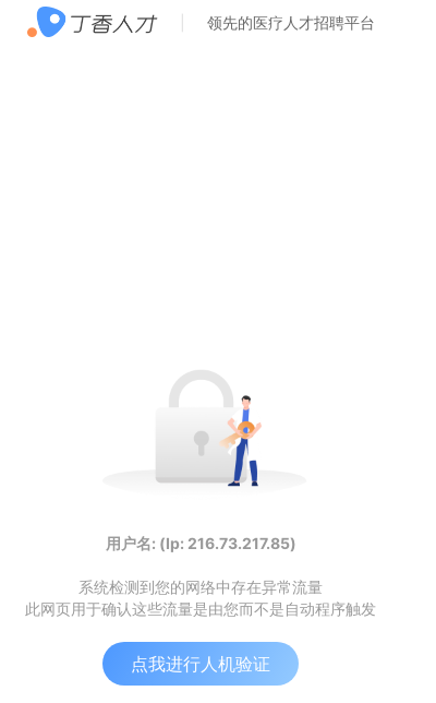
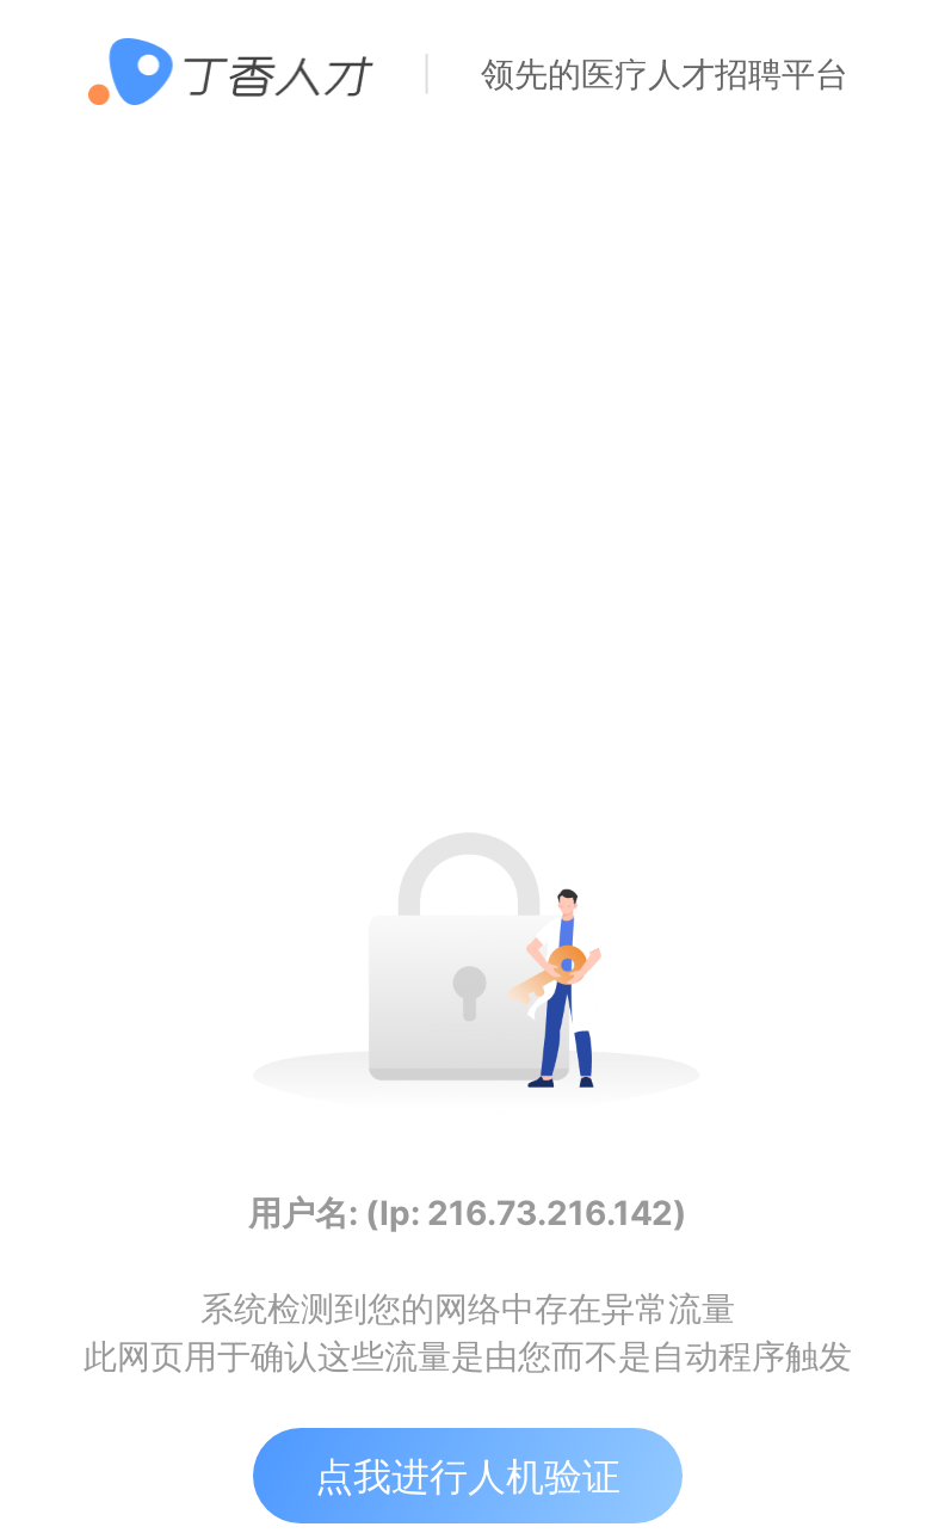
- 用户名: (Ip: 216.73.217.85)
+ 用户名: (Ip: 216.73.216.142)
